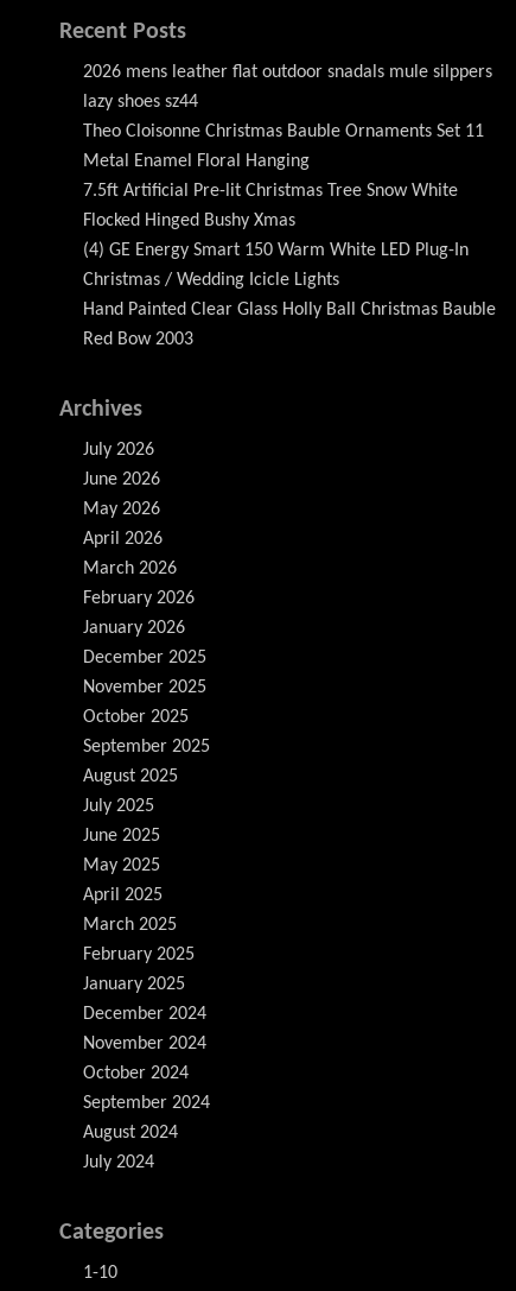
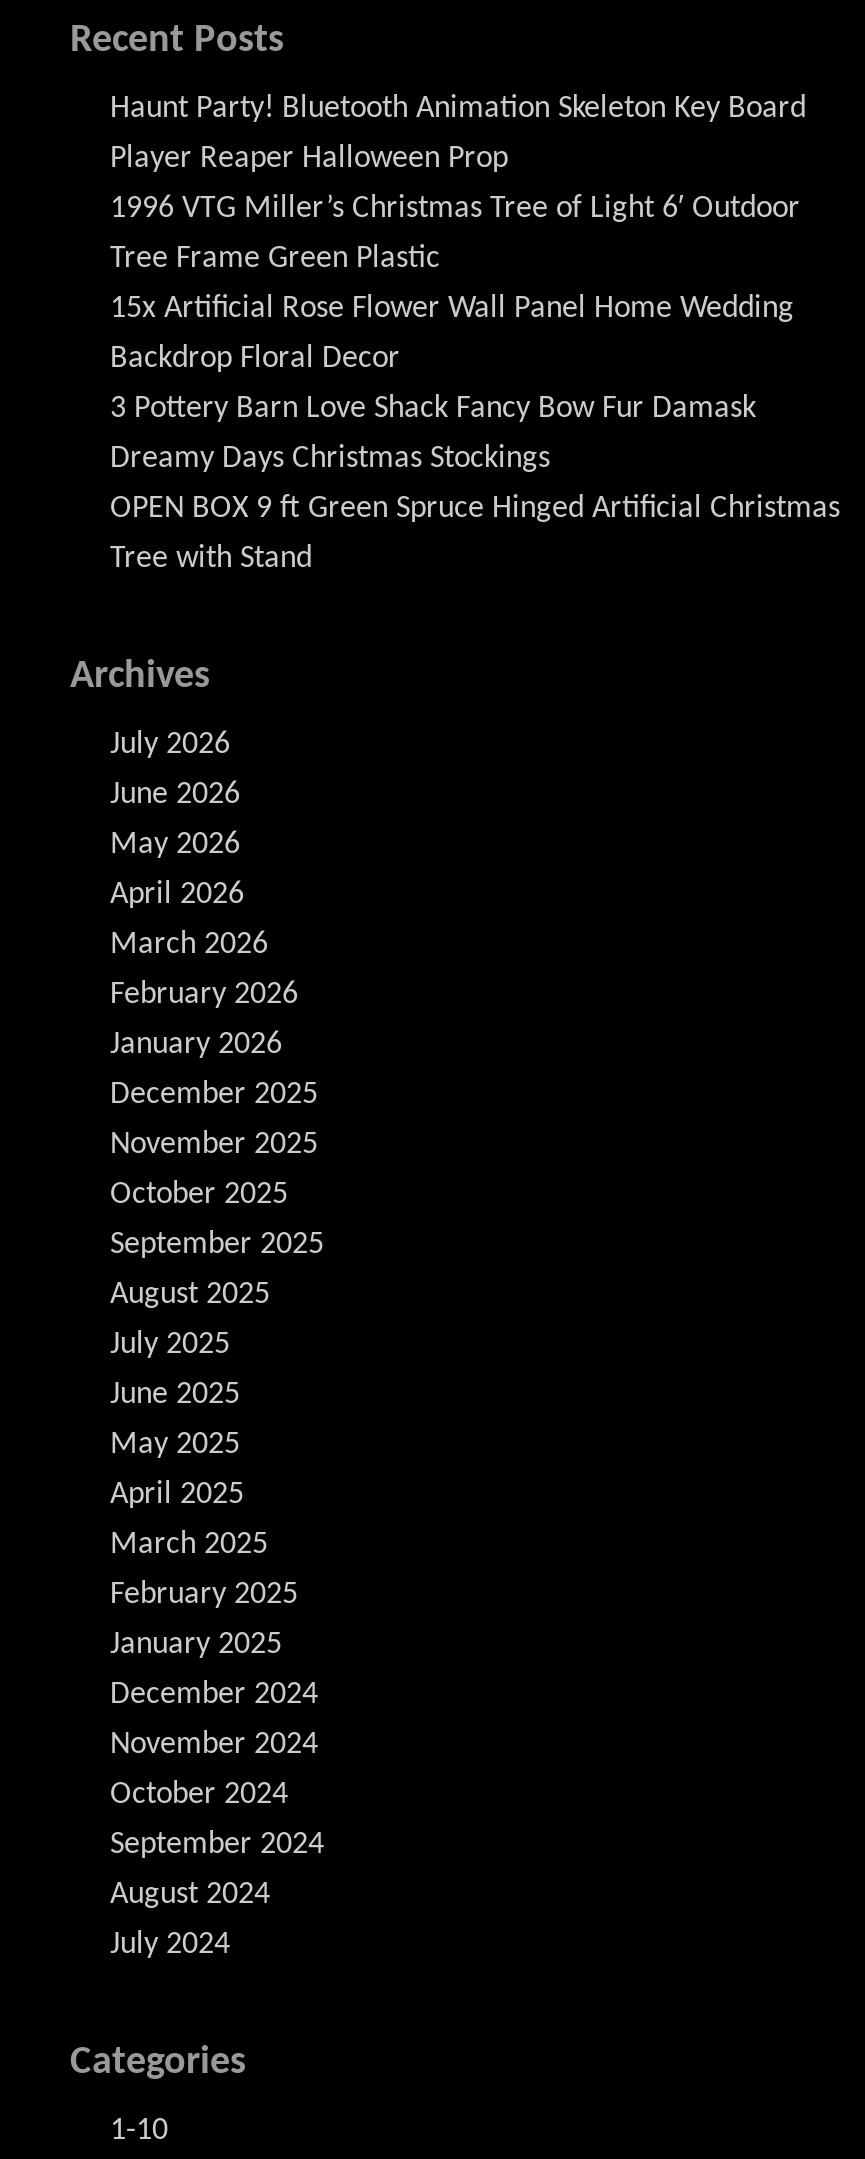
- 2026 mens leather flat outdoor snadals mule silppers
+ Haunt Party! Bluetooth Animation Skeleton Key Board

- lazy shoes sz44
+ Player Reaper Halloween Prop

- Theo Cloisonne Christmas Bauble Ornaments Set 11
+ 1996 VTG Miller’s Christmas Tree of Light 6′ Outdoor

- Metal Enamel Floral Hanging
+ Tree Frame Green Plastic

- 7.5ft Artificial Pre-lit Christmas Tree Snow White
+ 15x Artificial Rose Flower Wall Panel Home Wedding

- Flocked Hinged Bushy Xmas
+ Backdrop Floral Decor

- (4) GE Energy Smart 150 Warm White LED Plug-In
+ 3 Pottery Barn Love Shack Fancy Bow Fur Damask

- Christmas / Wedding Icicle Lights
+ Dreamy Days Christmas Stockings

- Hand Painted Clear Glass Holly Ball Christmas Bauble
+ OPEN BOX 9 ft Green Spruce Hinged Artificial Christmas

- Red Bow 2003
+ Tree with Stand
